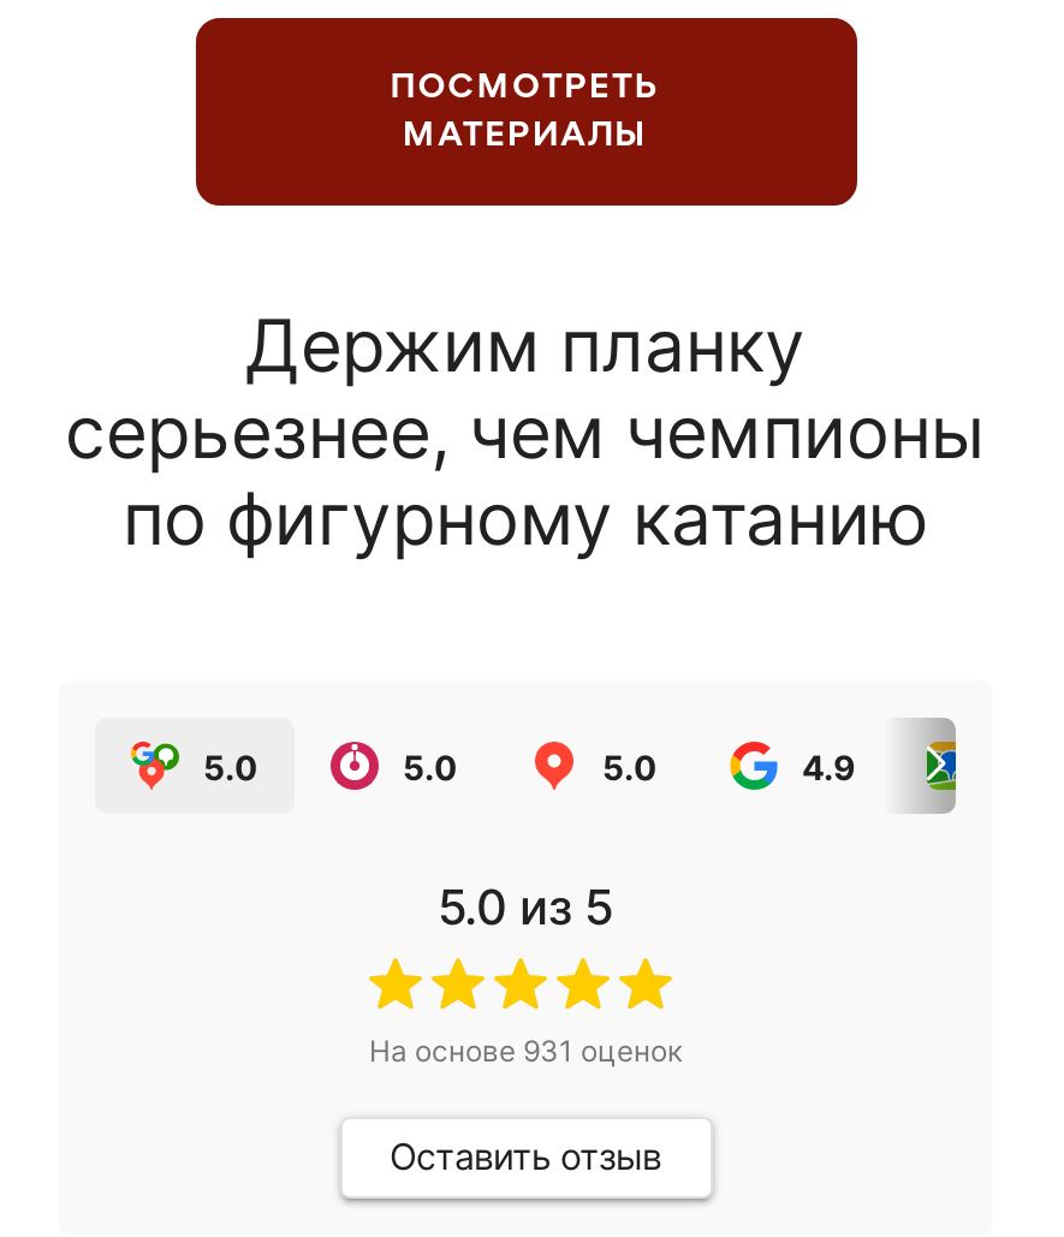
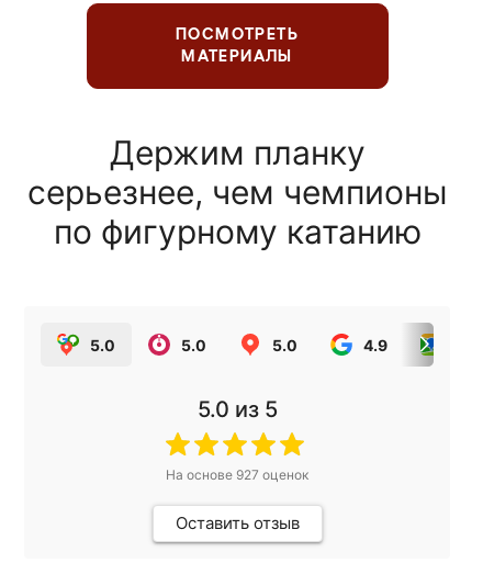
- На основе 931 оценок
+ На основе 927 оценок
